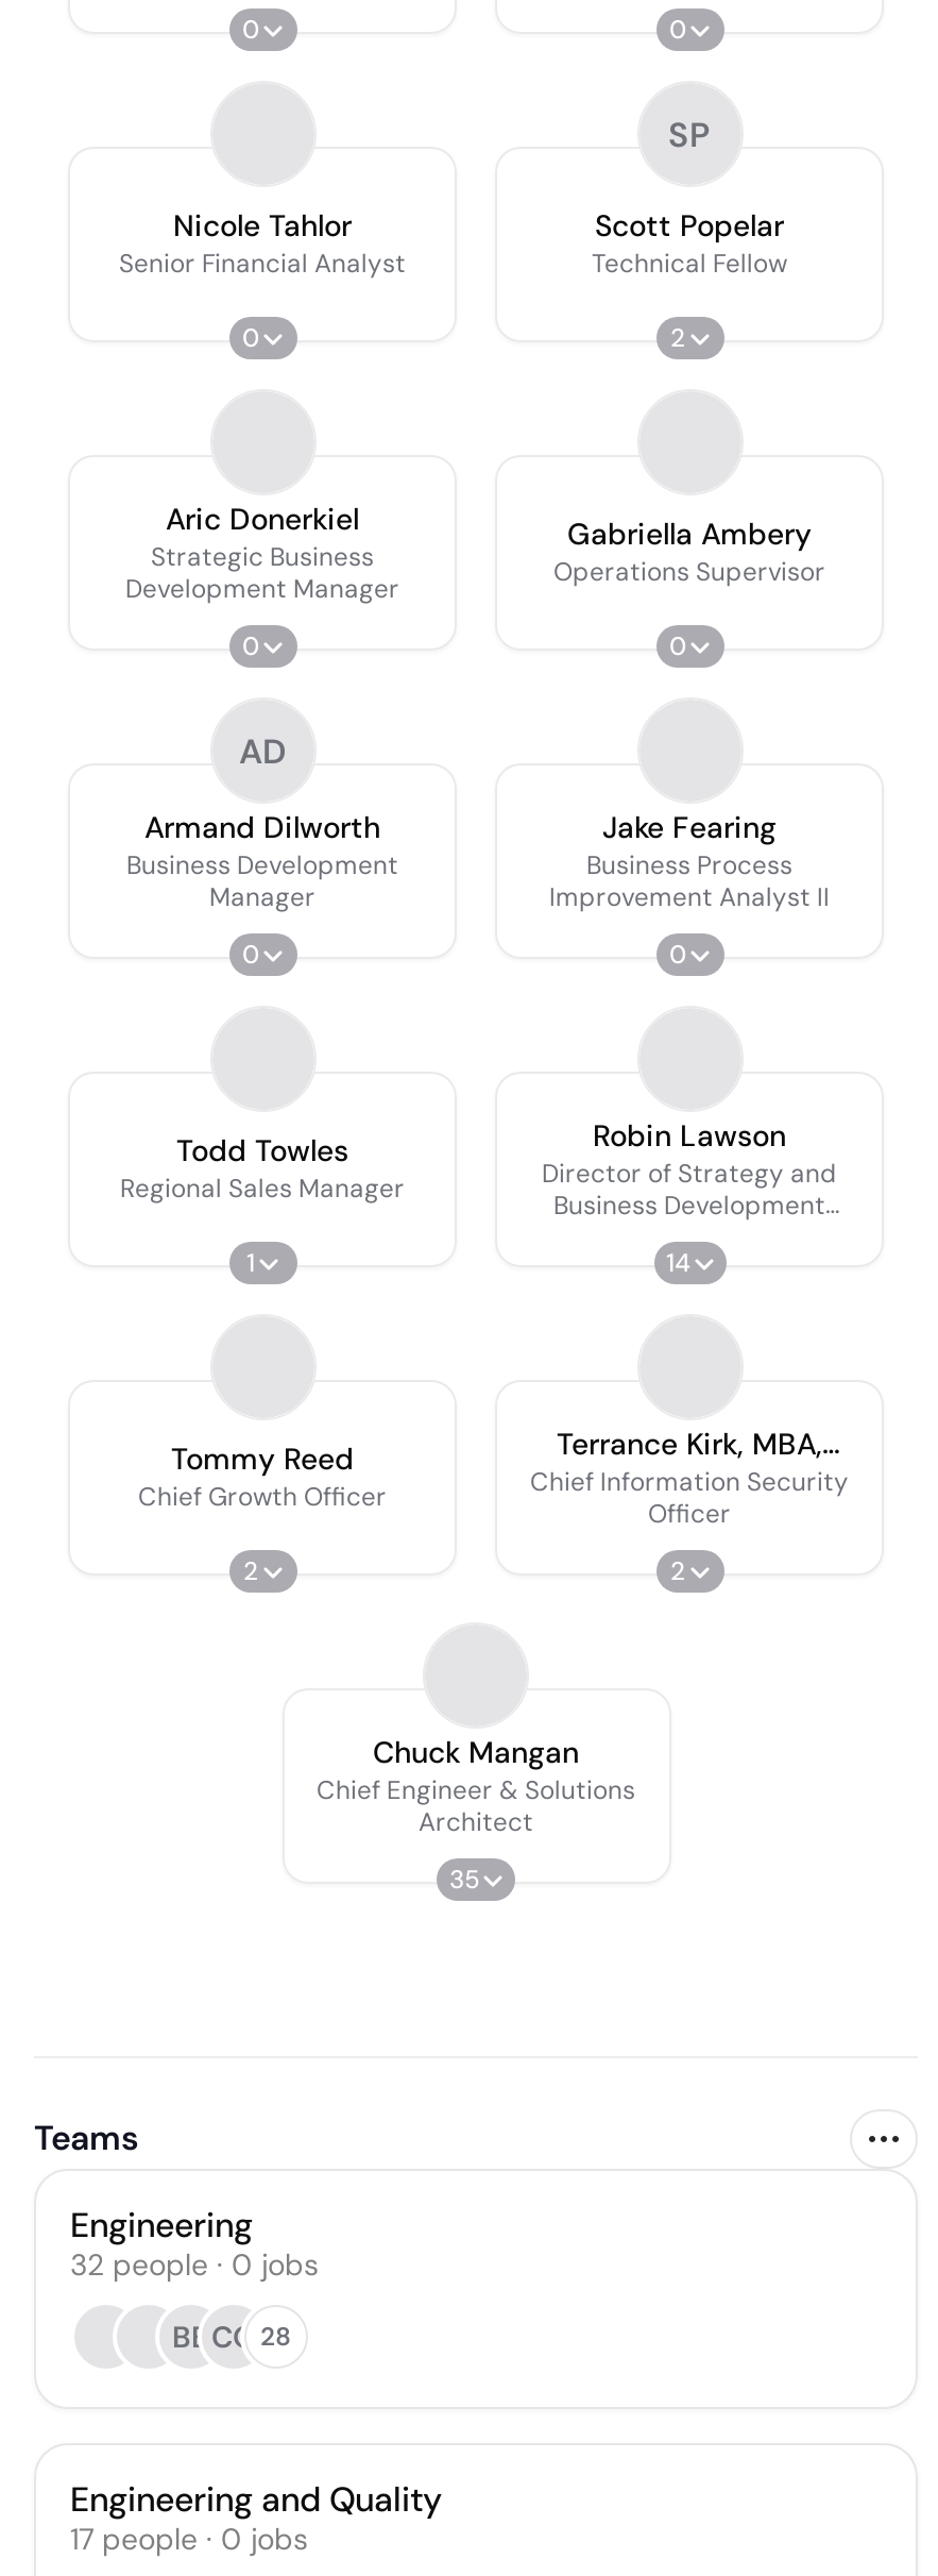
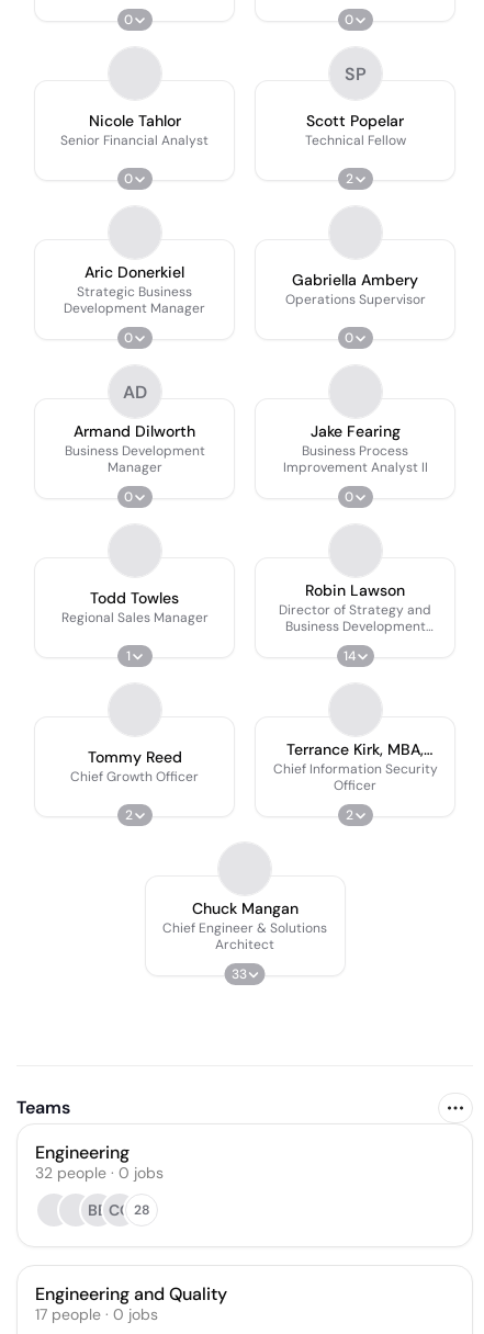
- 35
+ 33
